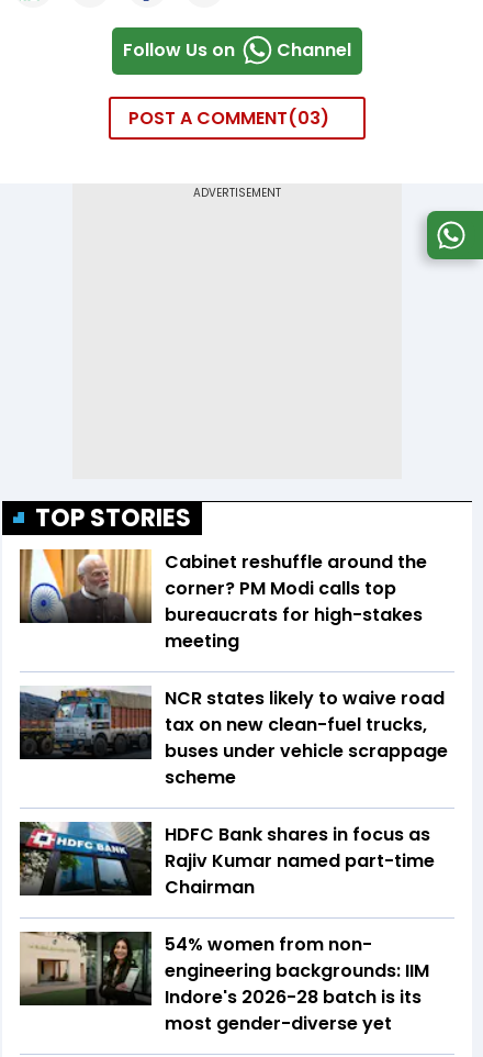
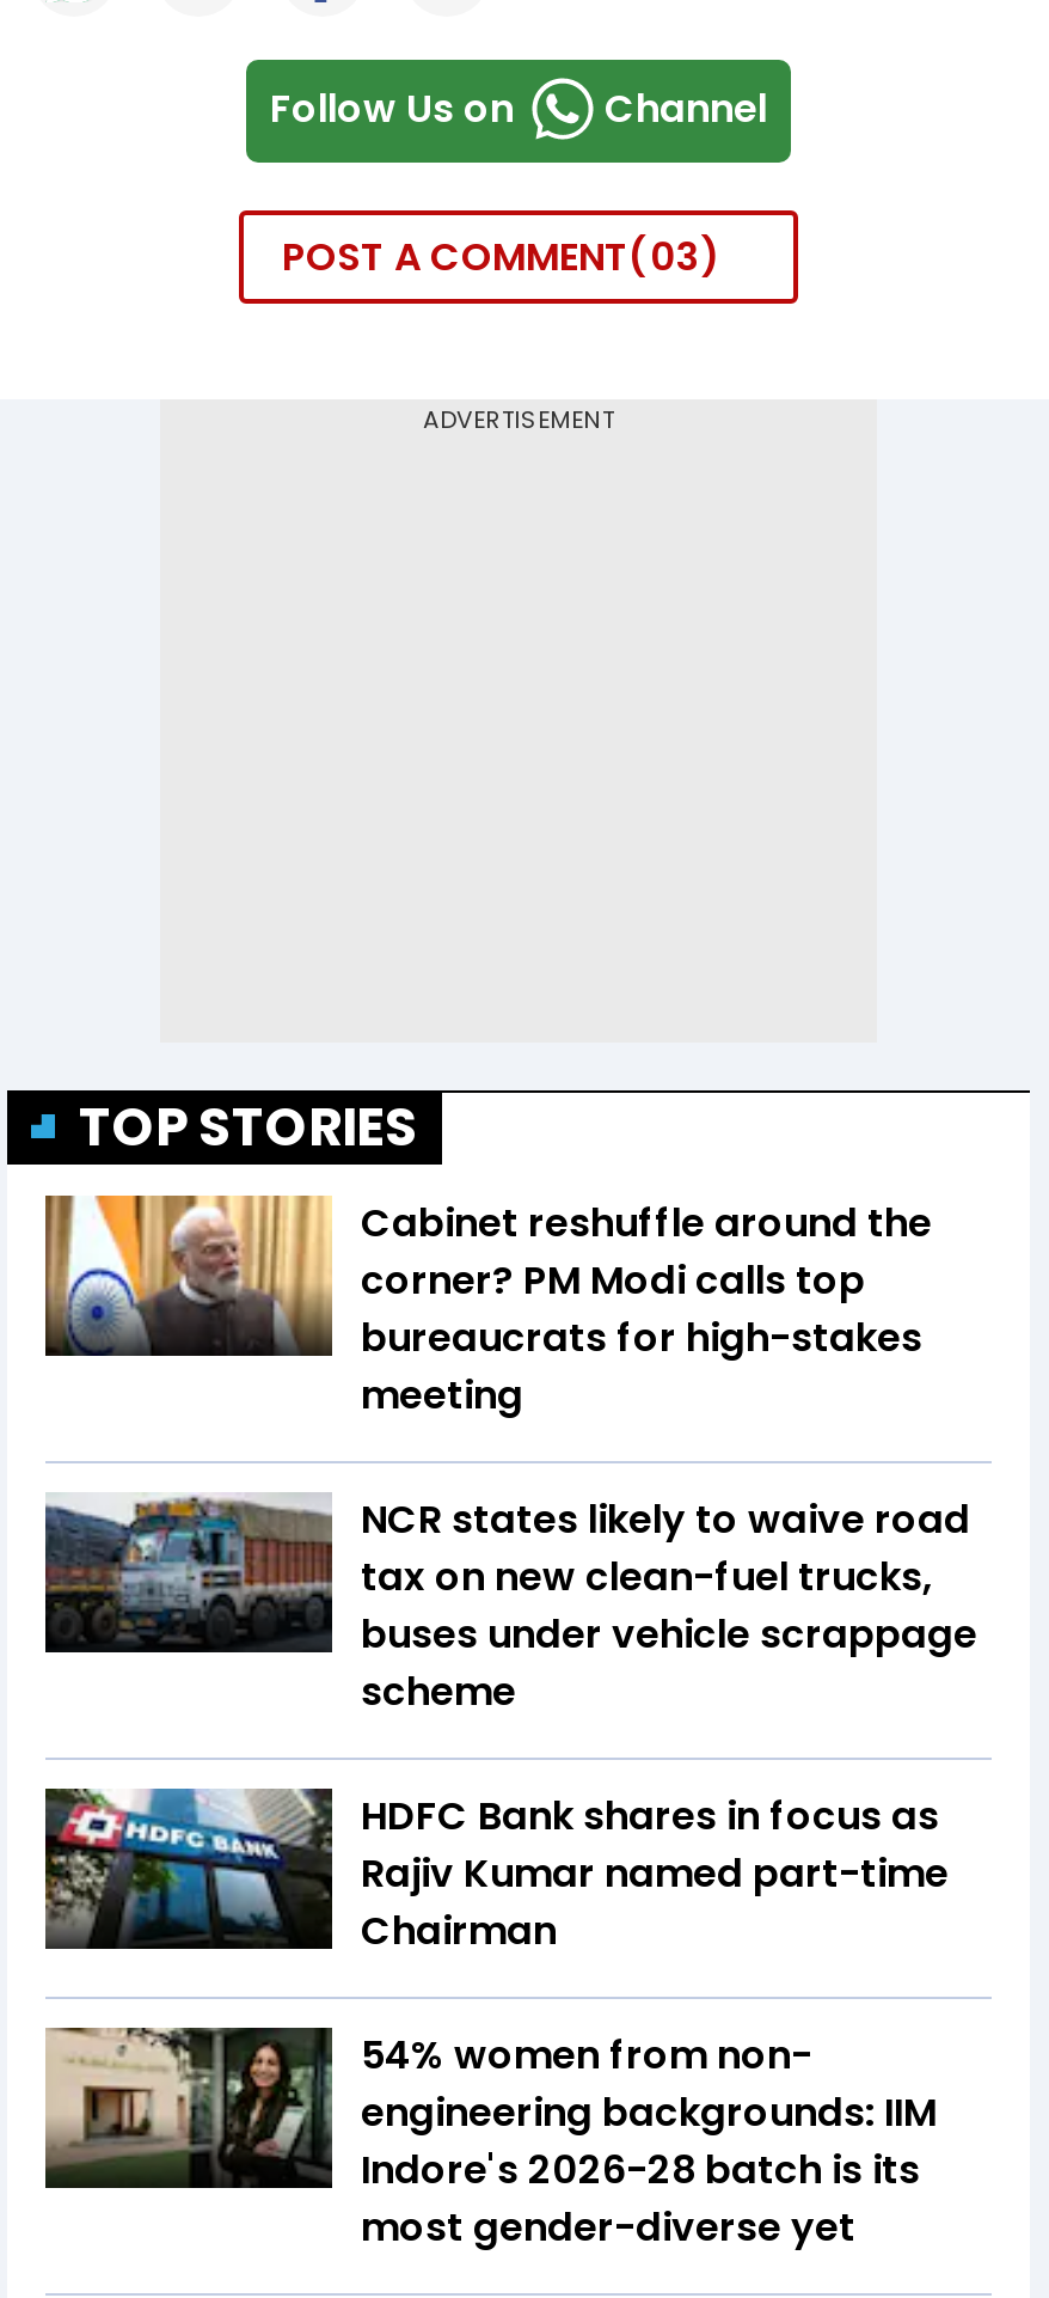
- [image]
